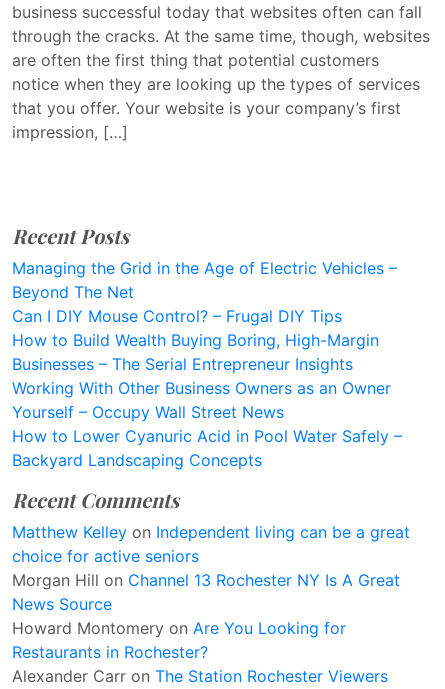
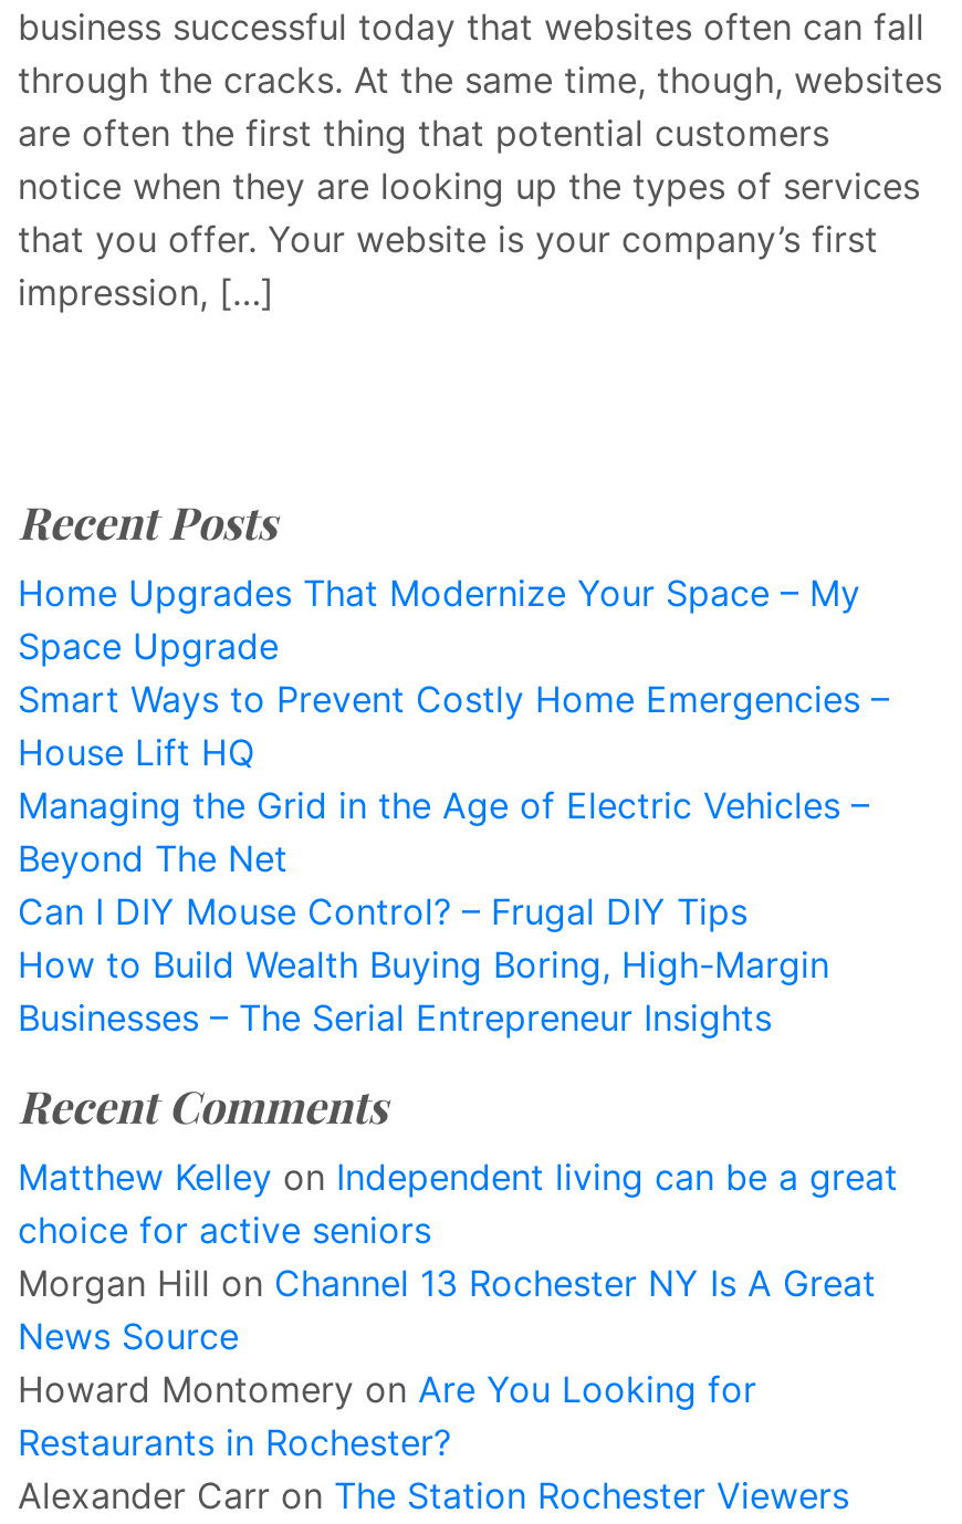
+ Home Upgrades That Modernize Your Space – My
+ Space Upgrade
+ Smart Ways to Prevent Costly Home Emergencies –
+ House Lift HQ

moved down: Managing the Grid in the Age of Electric Vehicles – | Beyond The Net | Can I DIY Mouse Control? – Frugal DIY Tips | How to Build Wealth Buying Boring, High-Margin | Businesses – The Serial Entrepreneur Insights

- Working With Other Business Owners as an Owner
- Yourself – Occupy Wall Street News
- How to Lower Cyanuric Acid in Pool Water Safely –
- Backyard Landscaping Concepts
